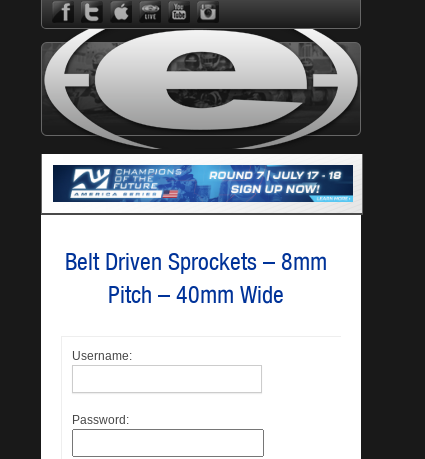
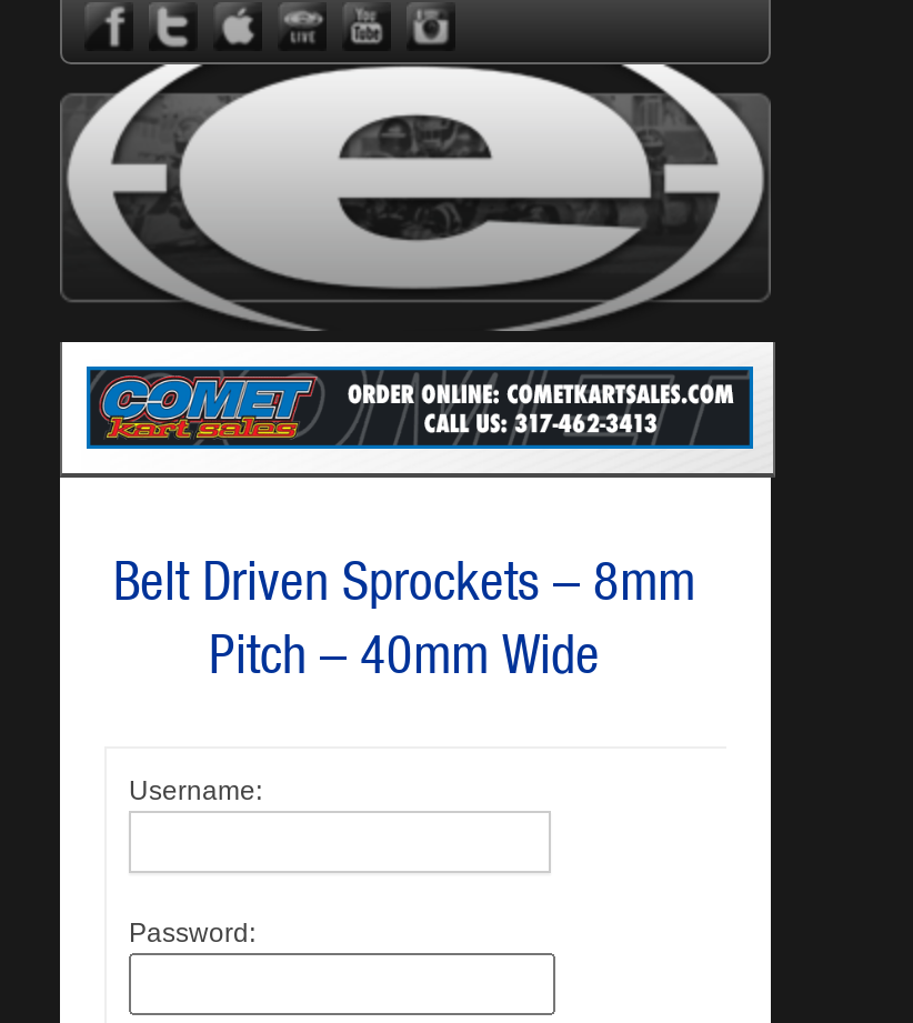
- [image]
+ [image]
